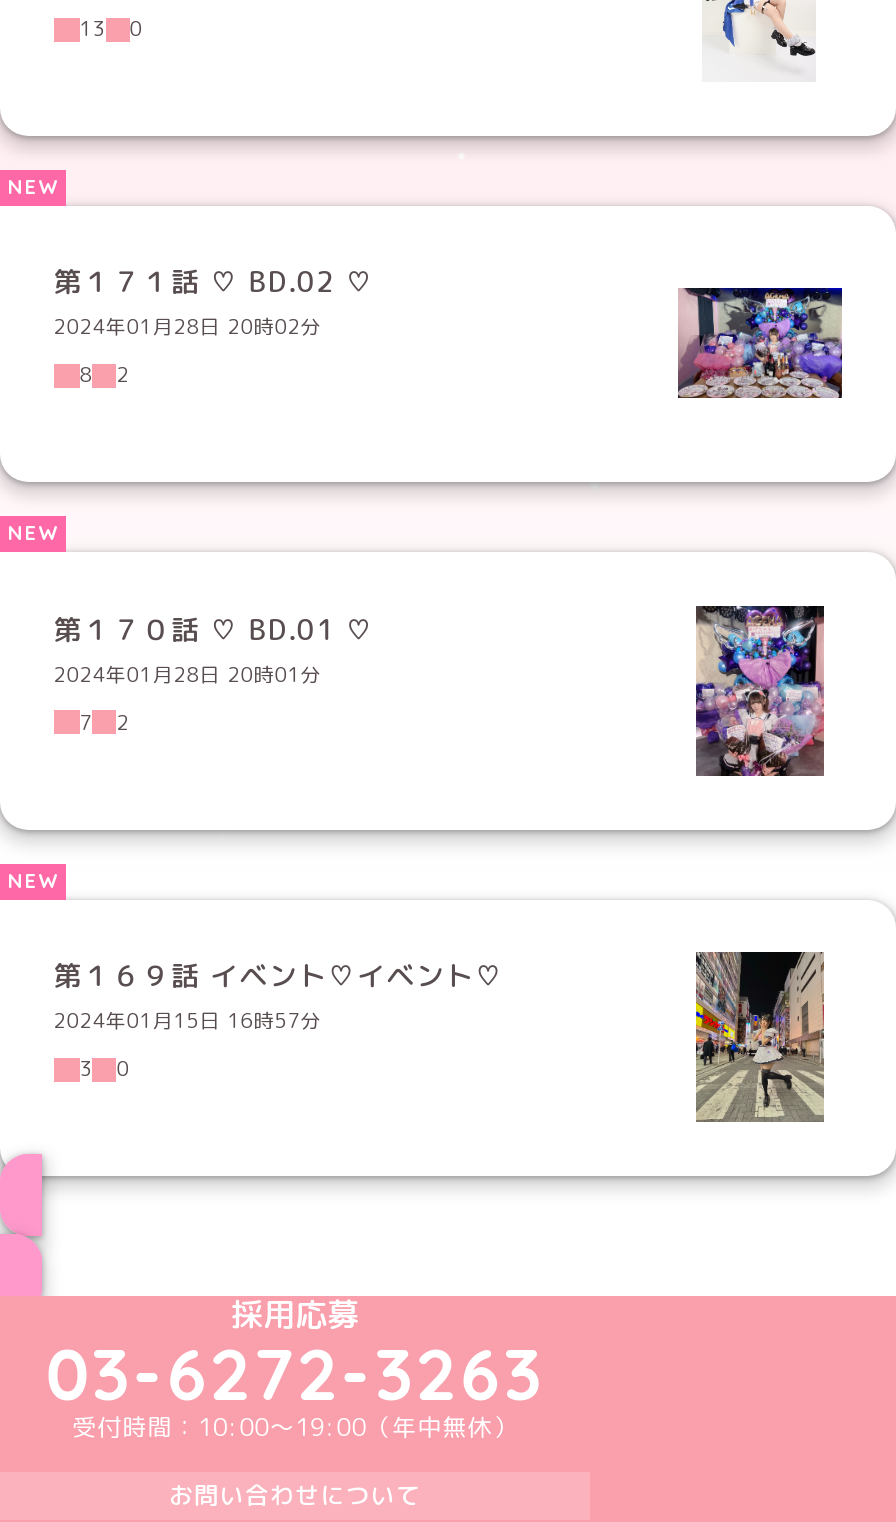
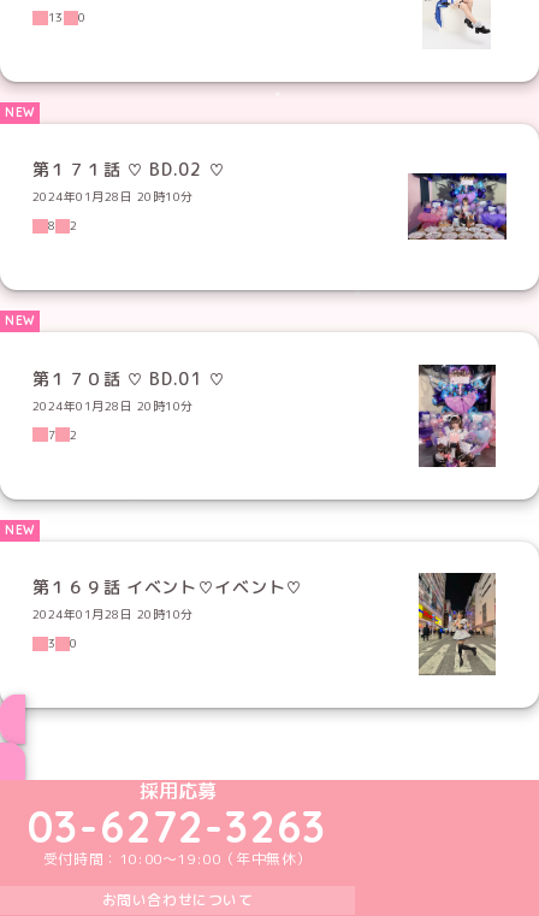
- 2024年01月28日 20時02分
+ 2024年01月28日 20時10分

- 2024年01月28日 20時01分
+ 2024年01月28日 20時10分

- 2024年01月15日 16時57分
+ 2024年01月28日 20時10分
